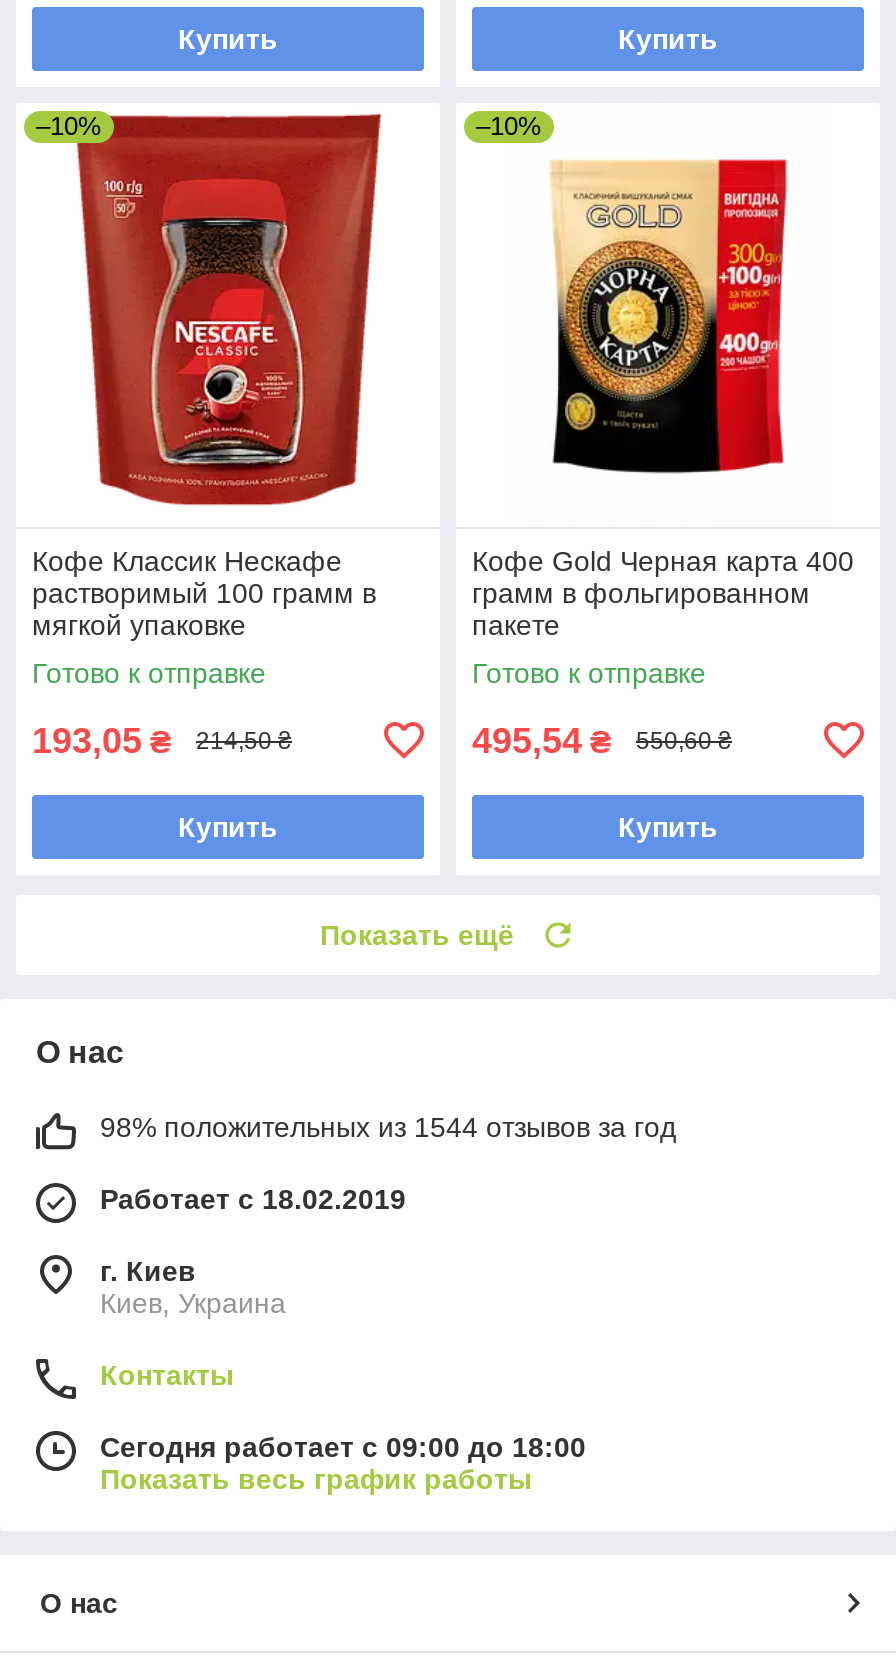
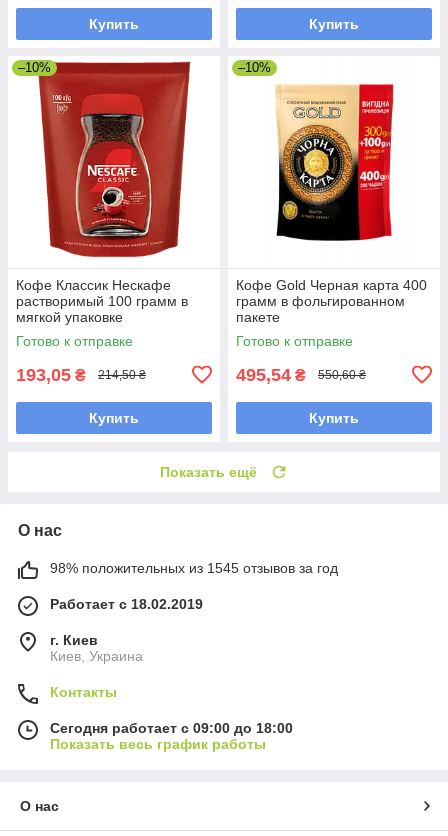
- 98% положительных из 1544 отзывов за год
+ 98% положительных из 1545 отзывов за год
